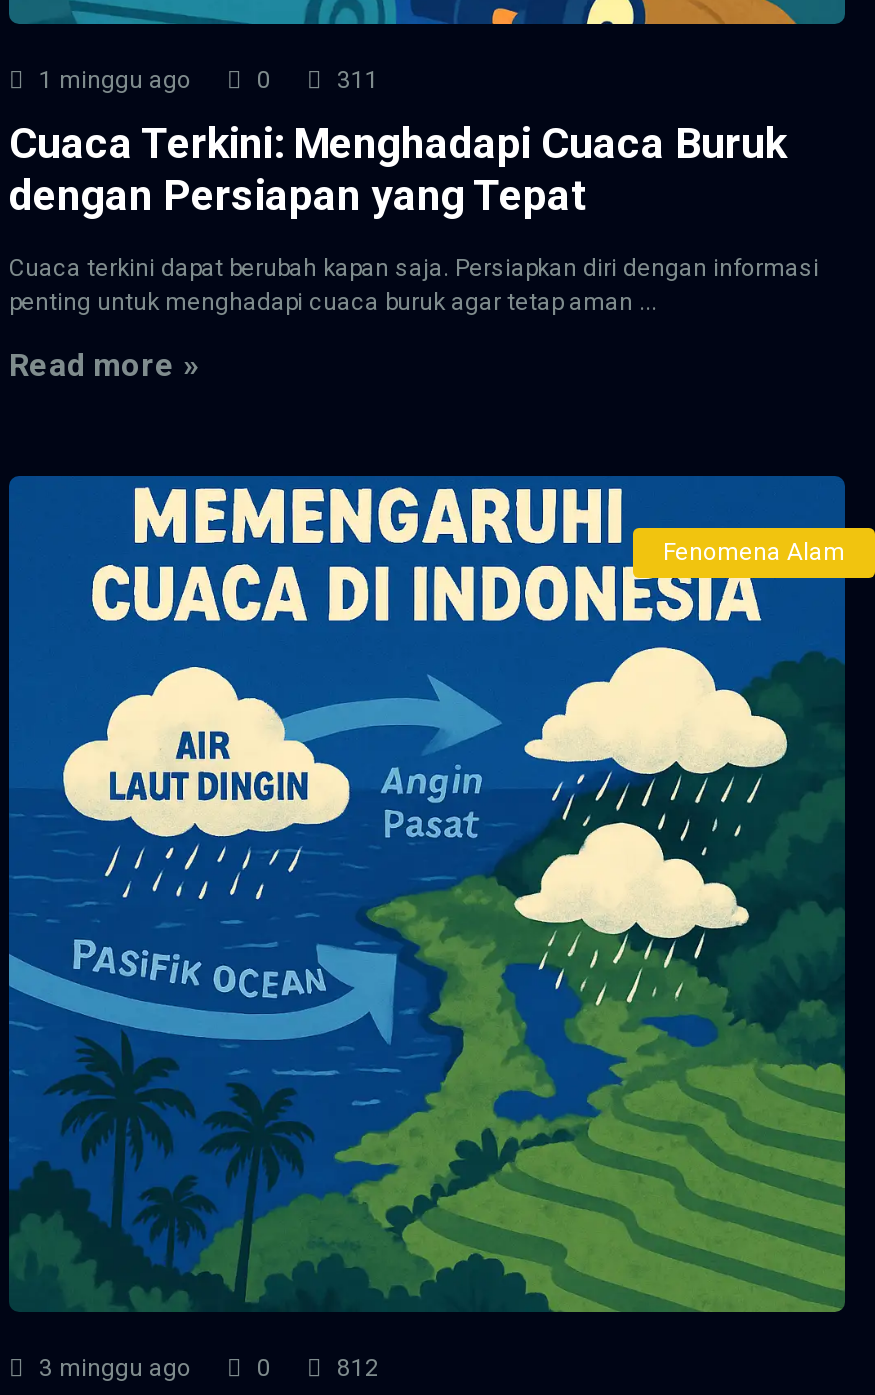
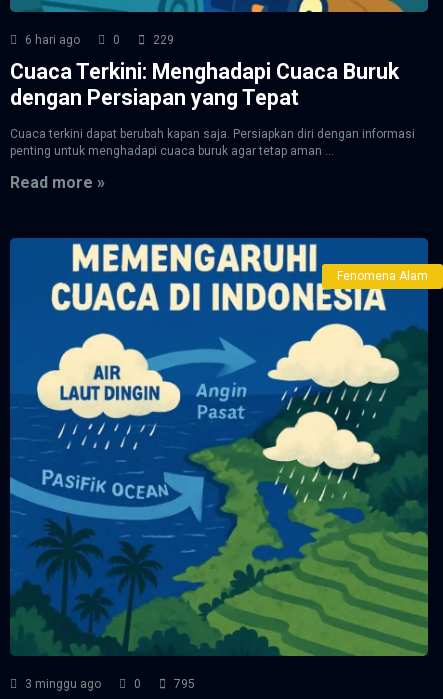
- 1 minggu ago
+ 6 hari ago

- 311
+ 229

- 812
+ 795
